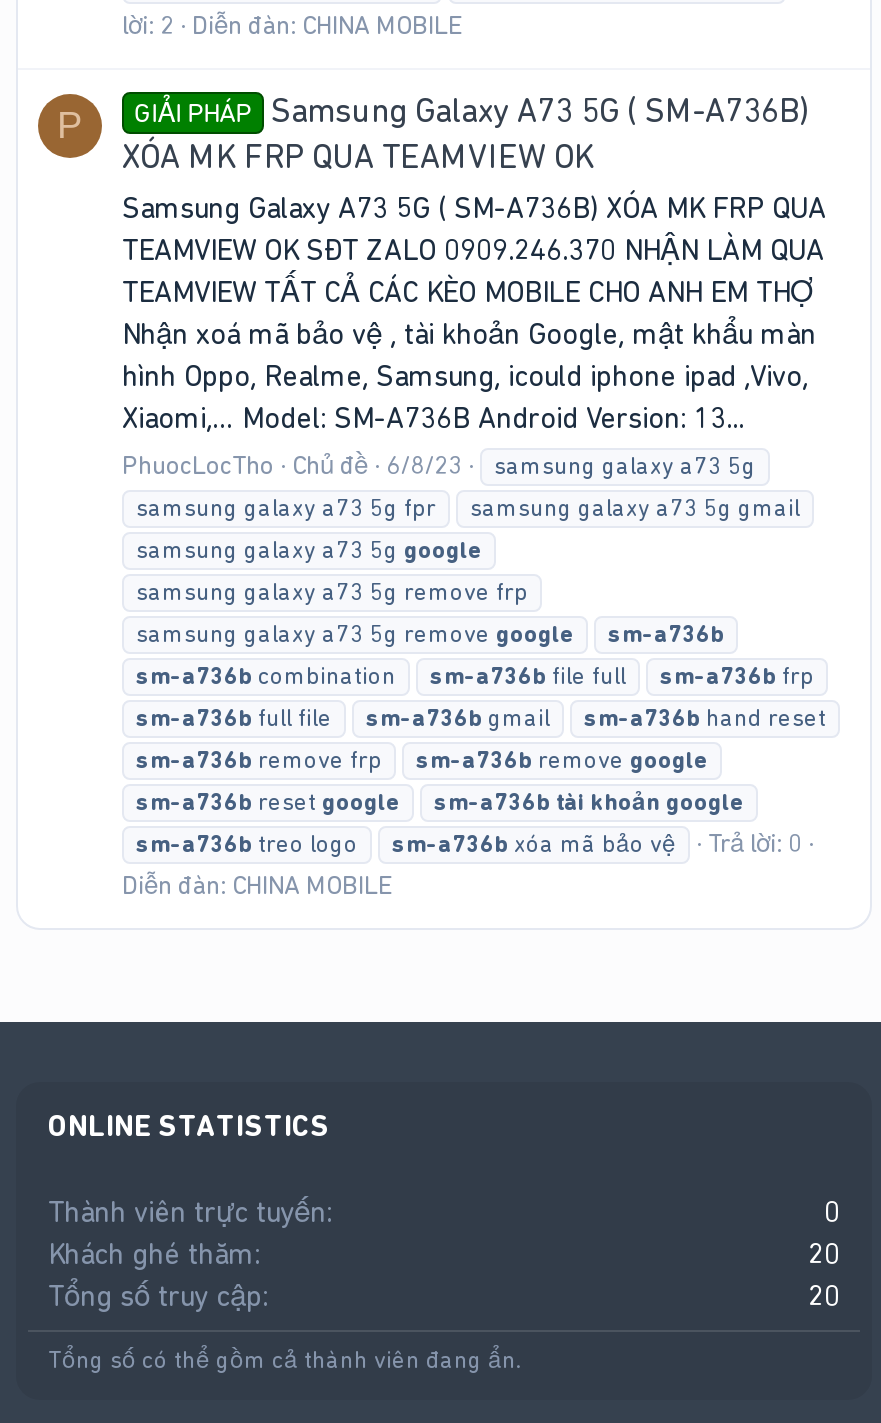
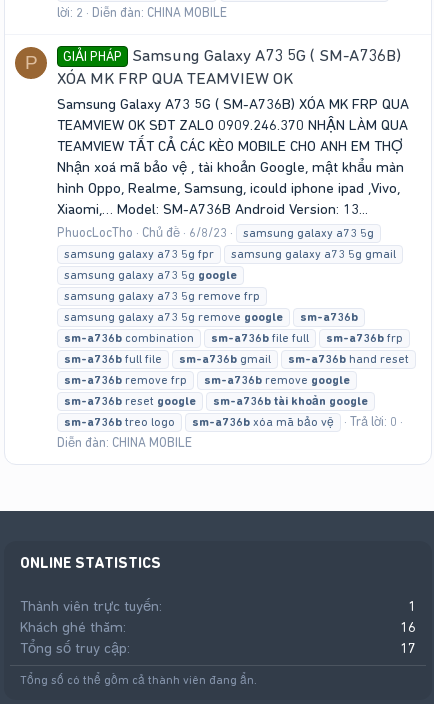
- 0
+ 1

- 20
+ 16

- 20
+ 17
